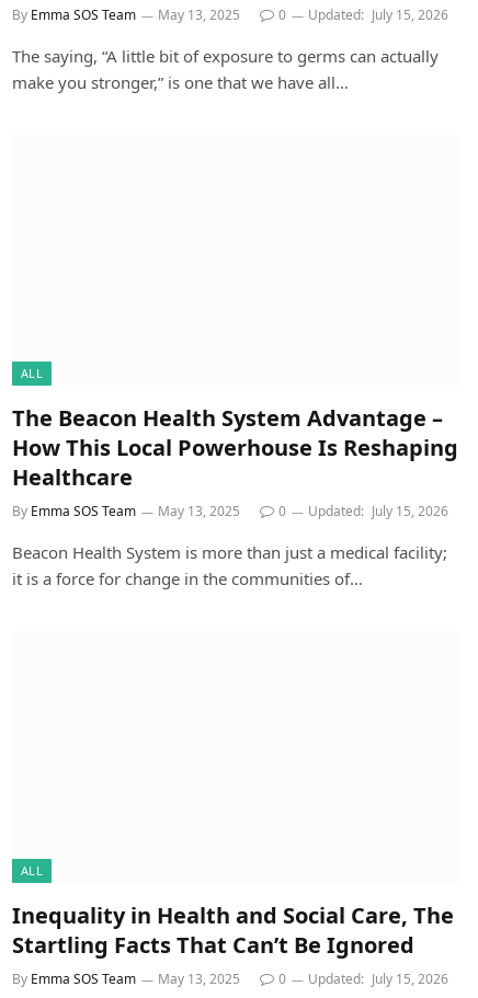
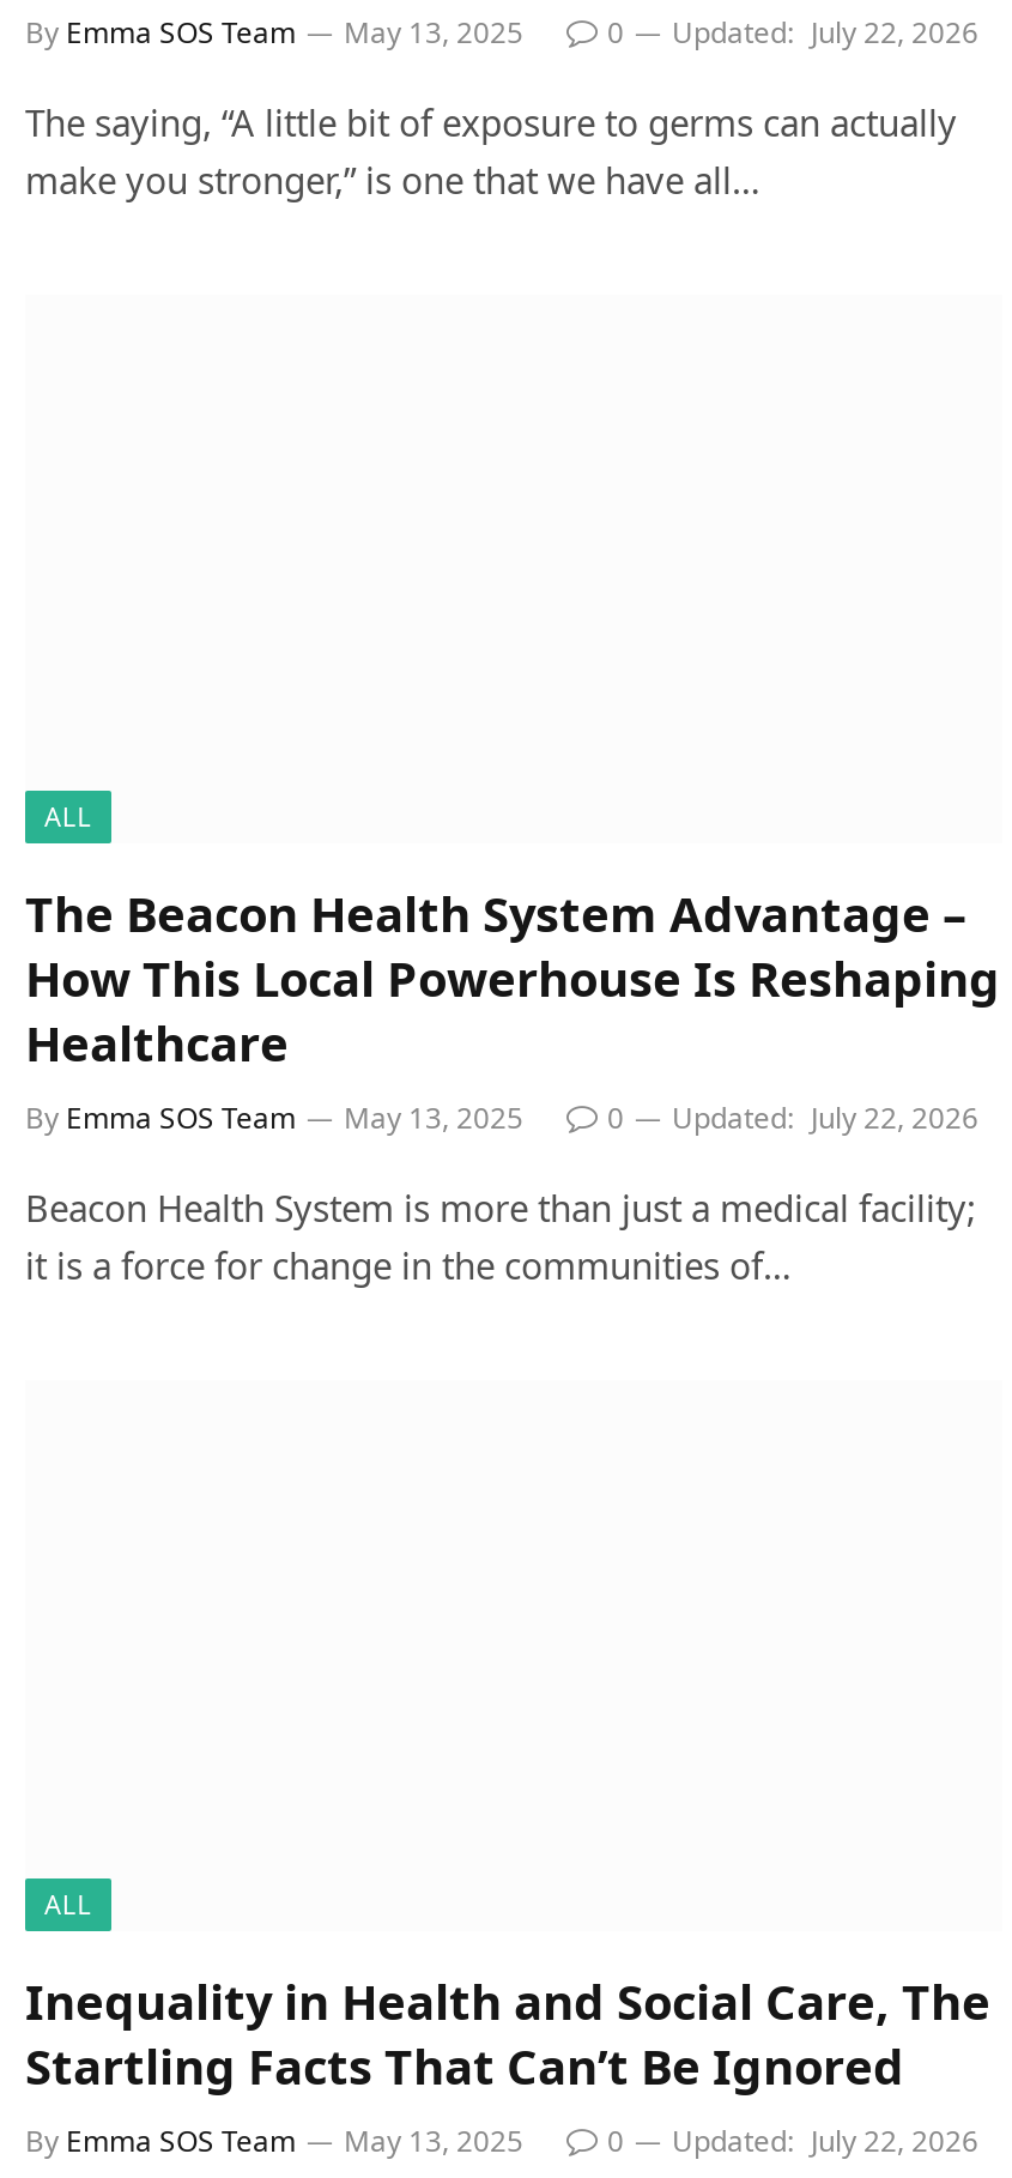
- 0 Updated: July 15, 2026
+ 0 Updated: July 22, 2026

- 0 Updated: July 15, 2026
+ 0 Updated: July 22, 2026

- 0 Updated: July 15, 2026
+ 0 Updated: July 22, 2026
